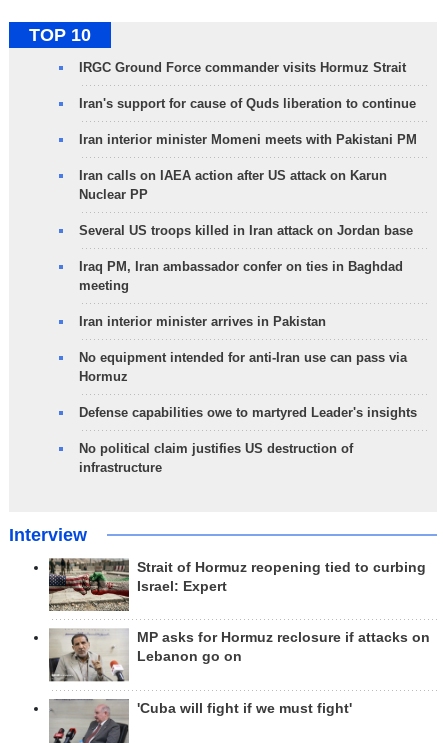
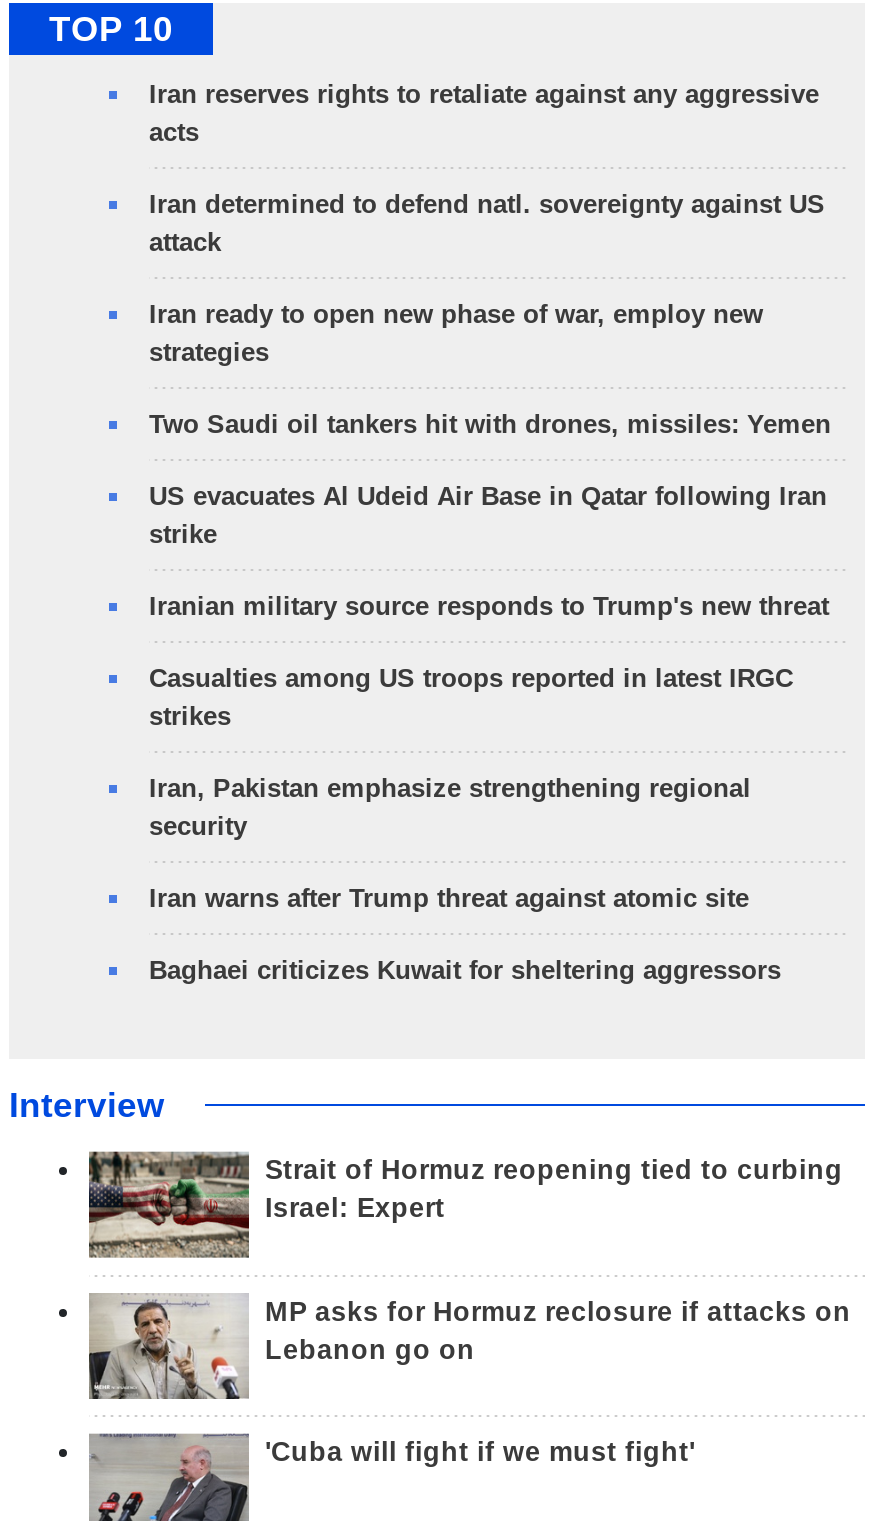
- IRGC Ground Force commander visits Hormuz Strait
+ Iran reserves rights to retaliate against any aggressive
+ acts

- Iran's support for cause of Quds liberation to continue
+ Iran determined to defend natl. sovereignty against US
+ attack

- Iran interior minister Momeni meets with Pakistani PM
+ Iran ready to open new phase of war, employ new
+ strategies

- Iran calls on IAEA action after US attack on Karun
- Nuclear PP
+ Two Saudi oil tankers hit with drones, missiles: Yemen

- Several US troops killed in Iran attack on Jordan base
+ US evacuates Al Udeid Air Base in Qatar following Iran
+ strike

- Iraq PM, Iran ambassador confer on ties in Baghdad
- meeting
+ Iranian military source responds to Trump's new threat

- Iran interior minister arrives in Pakistan
+ Casualties among US troops reported in latest IRGC
+ strikes

- No equipment intended for anti-Iran use can pass via
- Hormuz
+ Iran, Pakistan emphasize strengthening regional
+ security

- Defense capabilities owe to martyred Leader's insights
+ Iran warns after Trump threat against atomic site

- No political claim justifies US destruction of
- infrastructure
+ Baghaei criticizes Kuwait for sheltering aggressors
